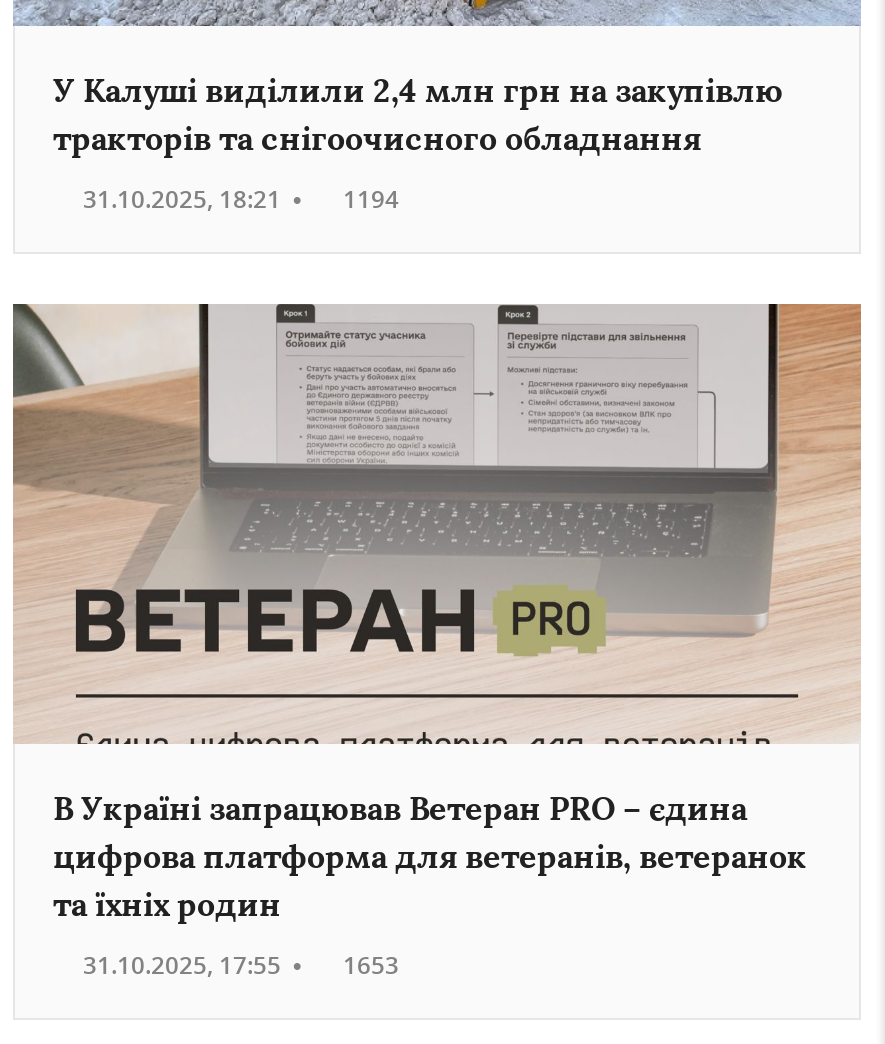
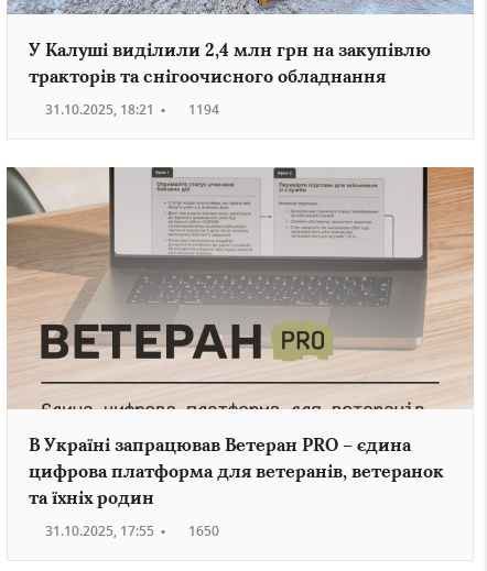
- 31.10.2025, 17:55 • 1653
+ 31.10.2025, 17:55 • 1650
